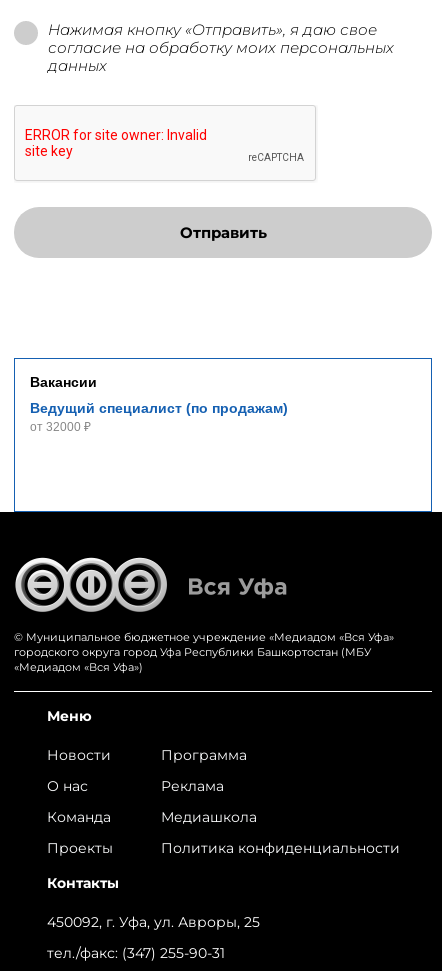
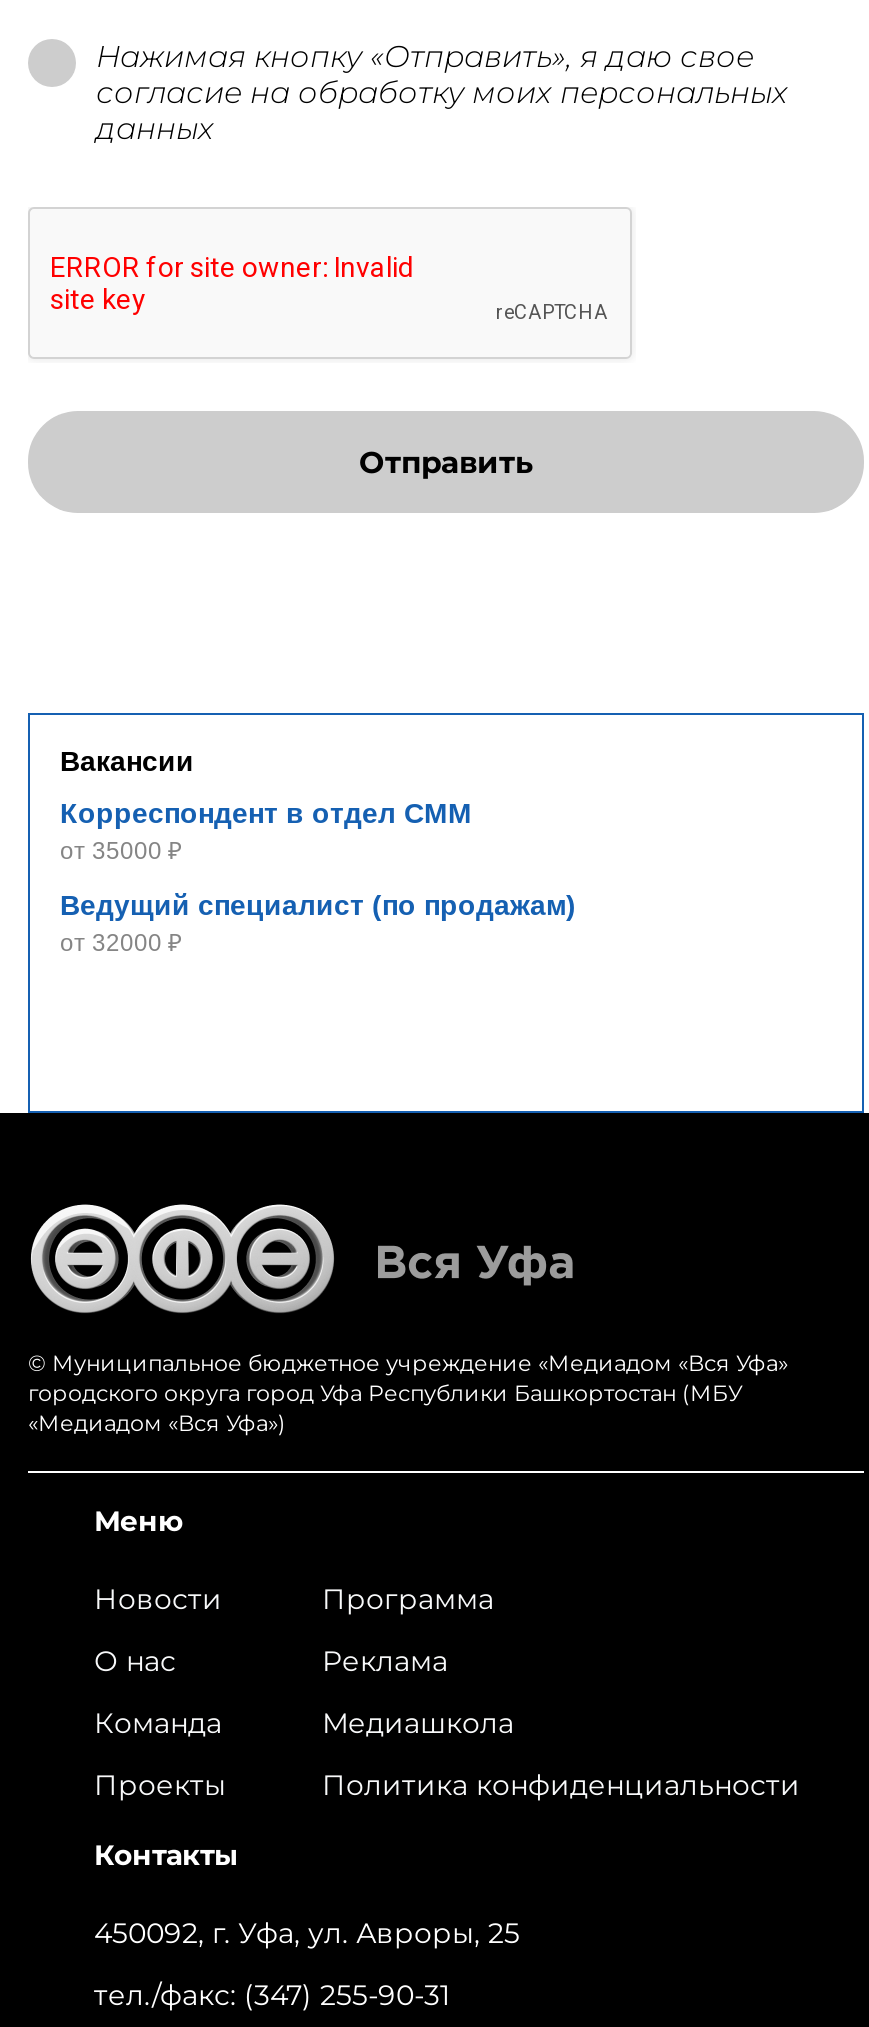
+ Корреспондент в отдел СММ
+ от 35000 ₽
